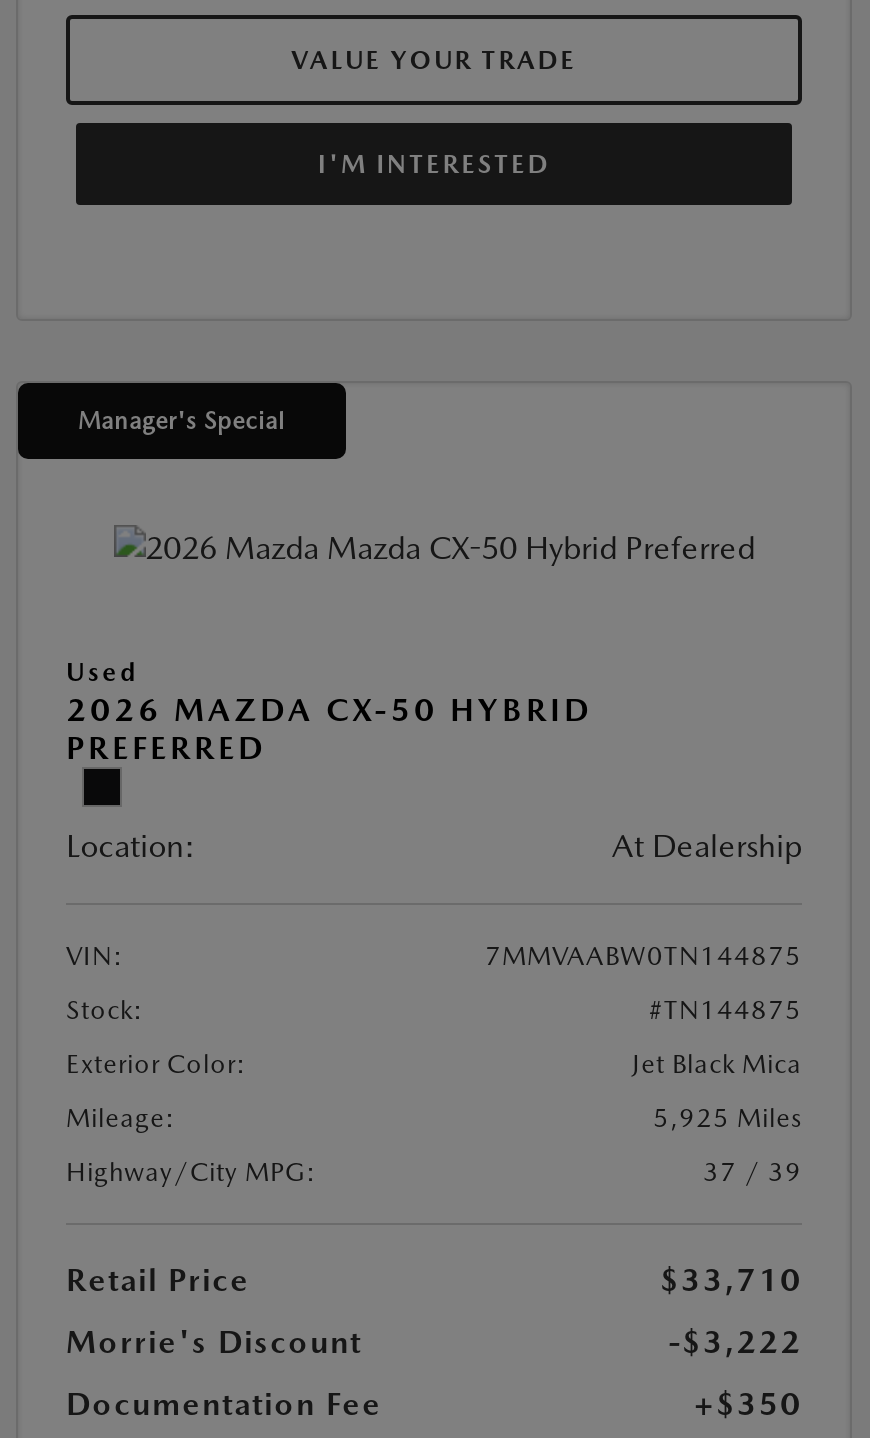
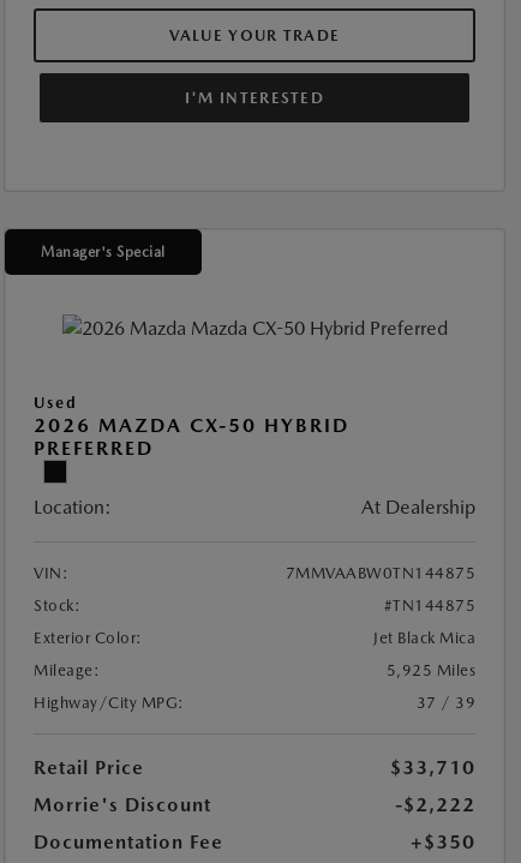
- -$3,222
+ -$2,222
